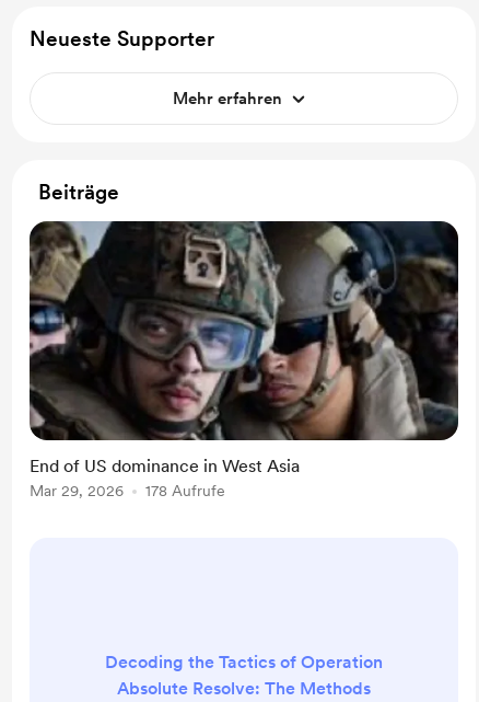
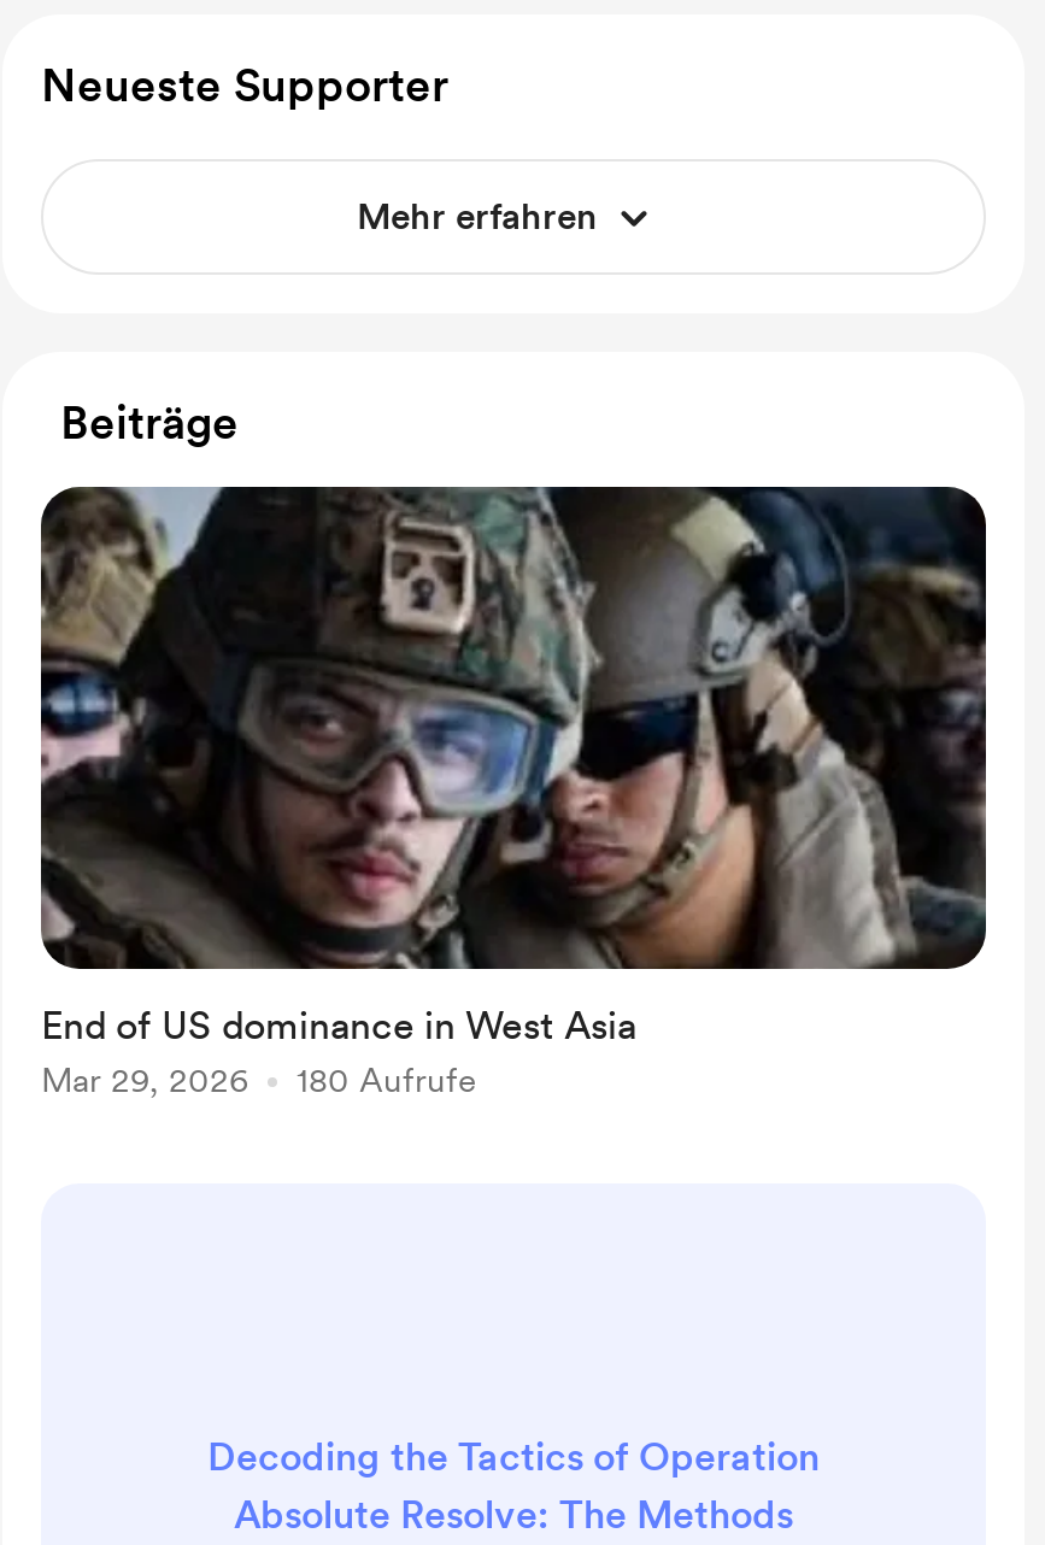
- Mar 29, 2026 178 Aufrufe
+ Mar 29, 2026 180 Aufrufe
